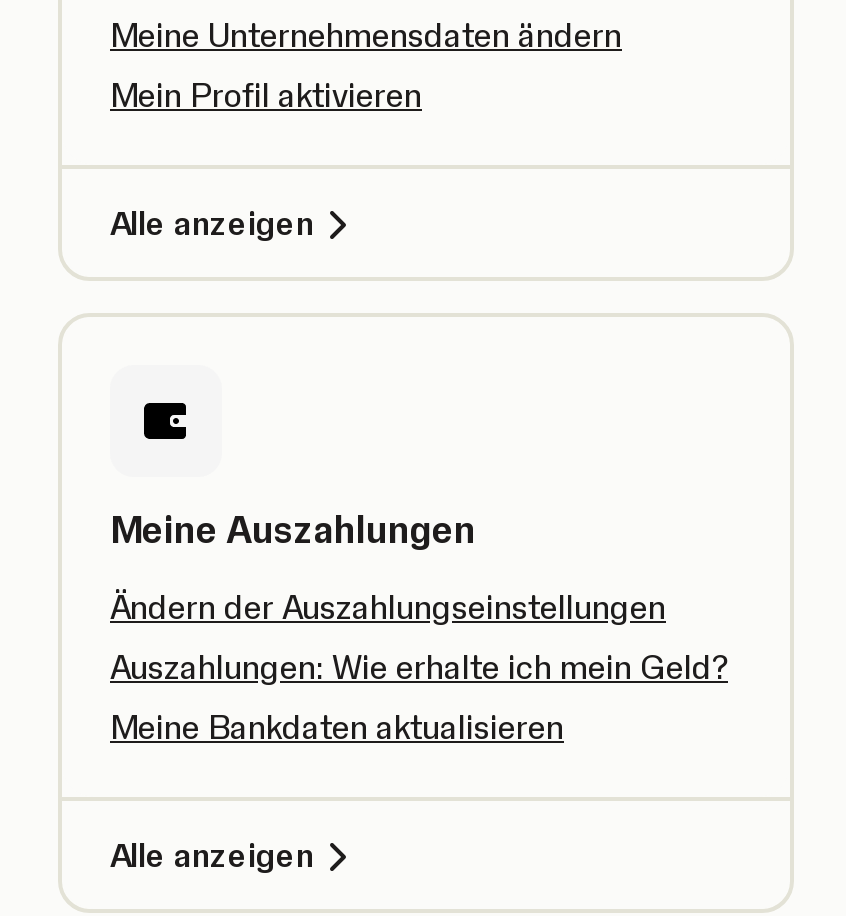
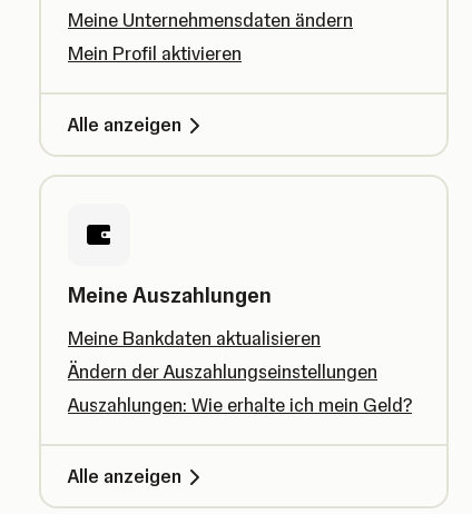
moved down: Ändern der Auszahlungseinstellungen | Auszahlungen: Wie erhalte ich mein Geld?

moved up: Meine Bankdaten aktualisieren
